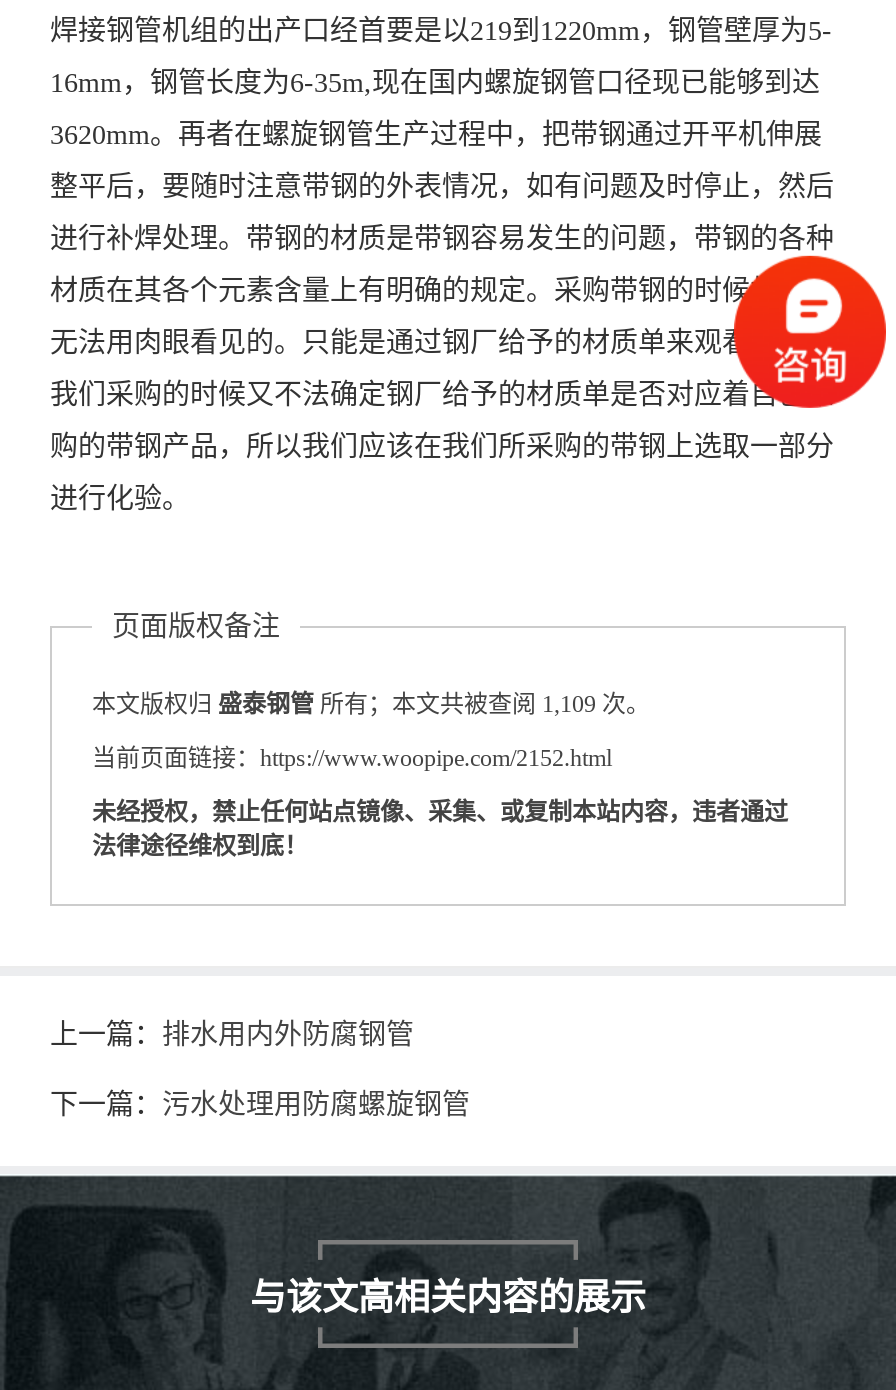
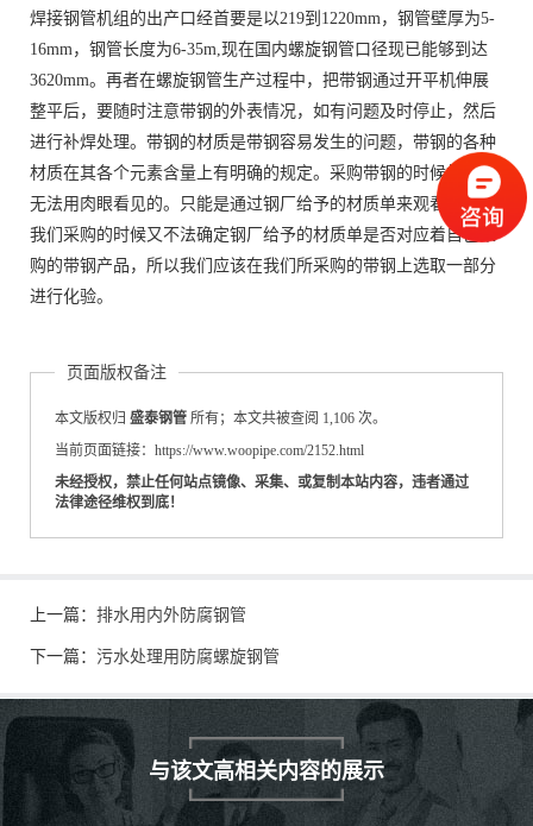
- 本文版权归盛泰钢管所有；本文共被查阅 1,109 次。
+ 本文版权归盛泰钢管所有；本文共被查阅 1,106 次。
